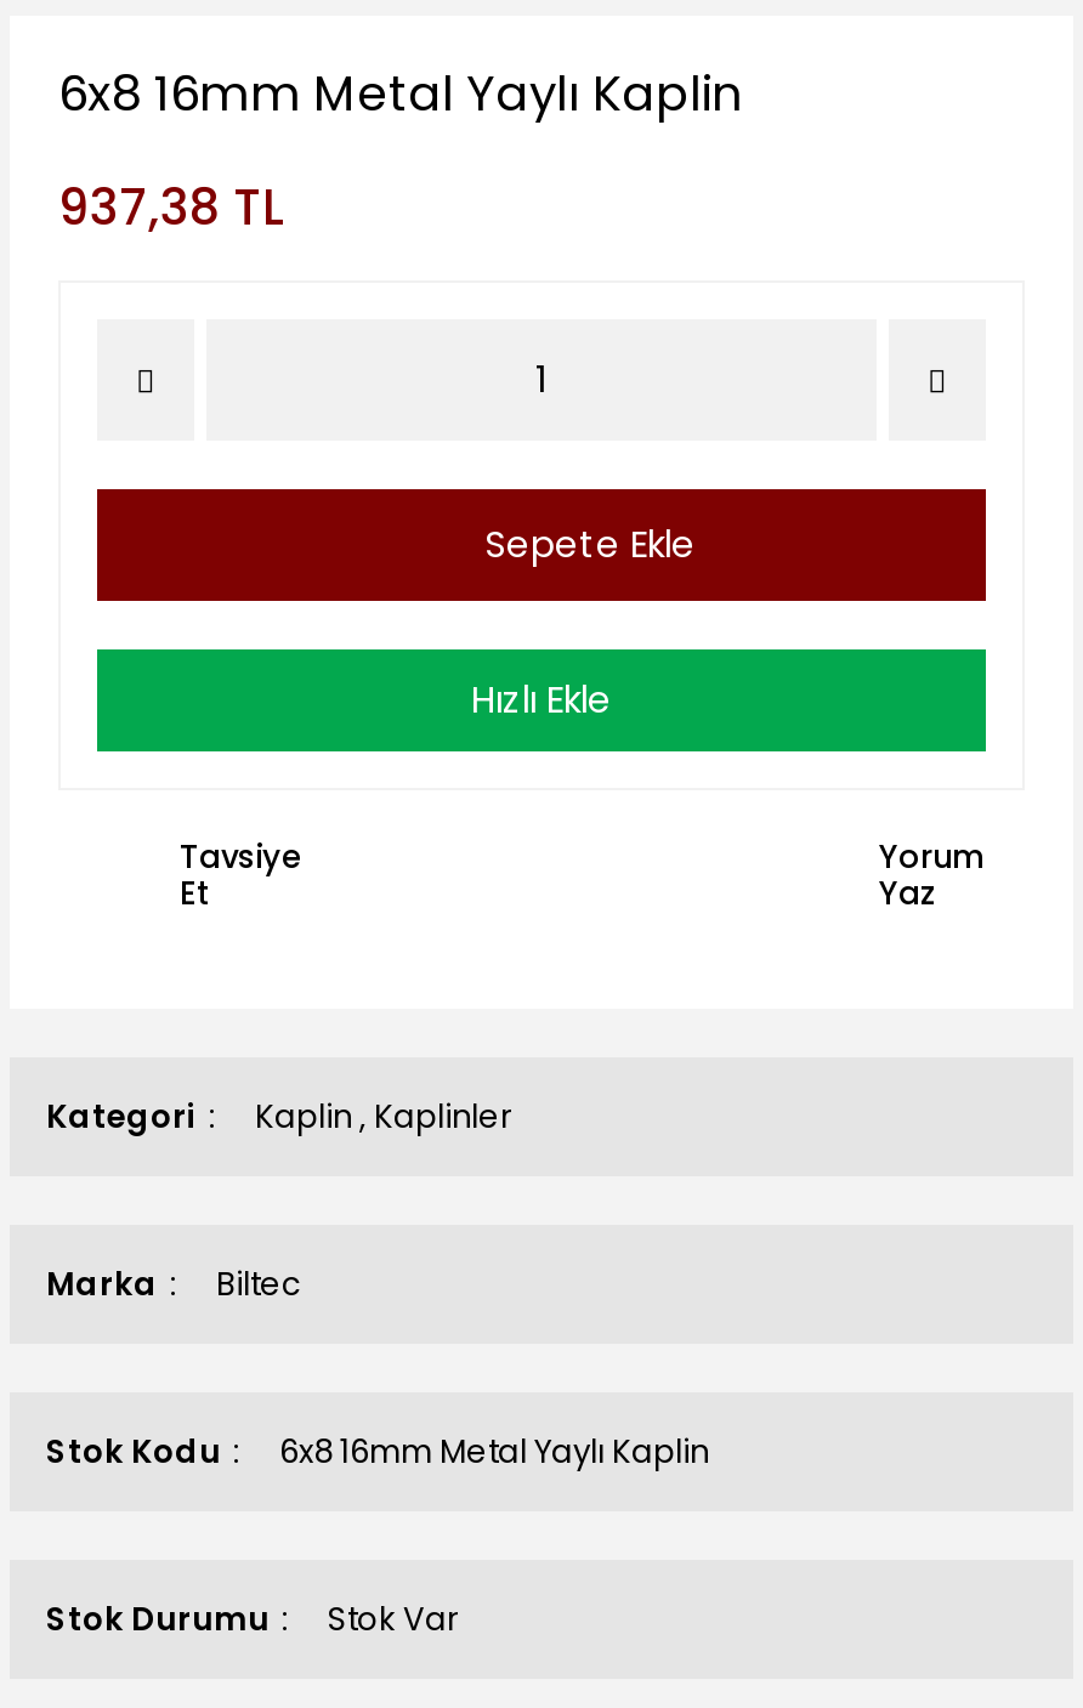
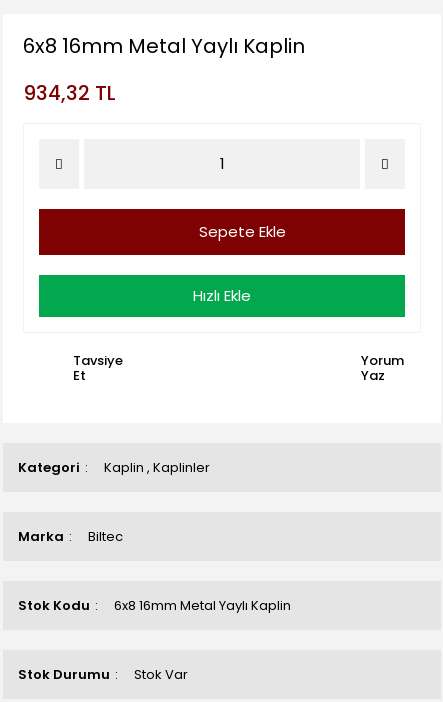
- 937,38 TL
+ 934,32 TL
